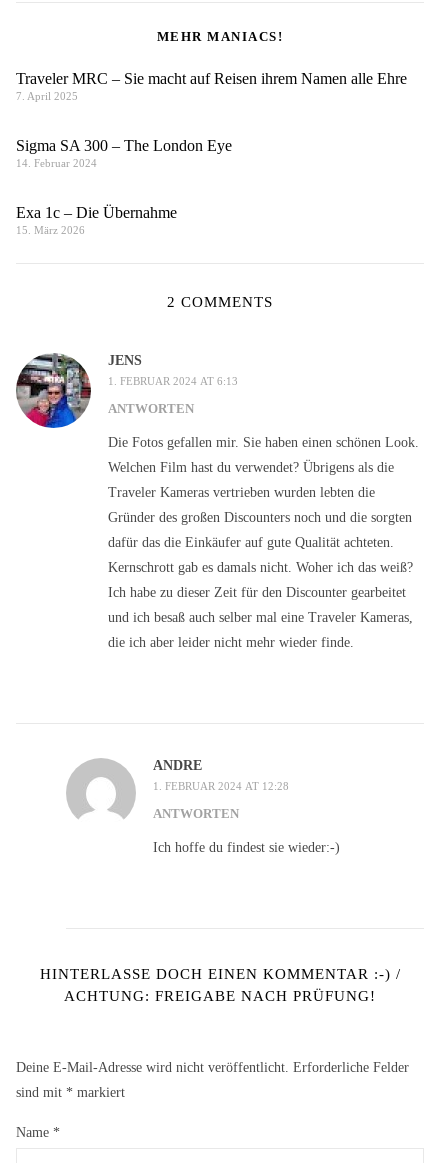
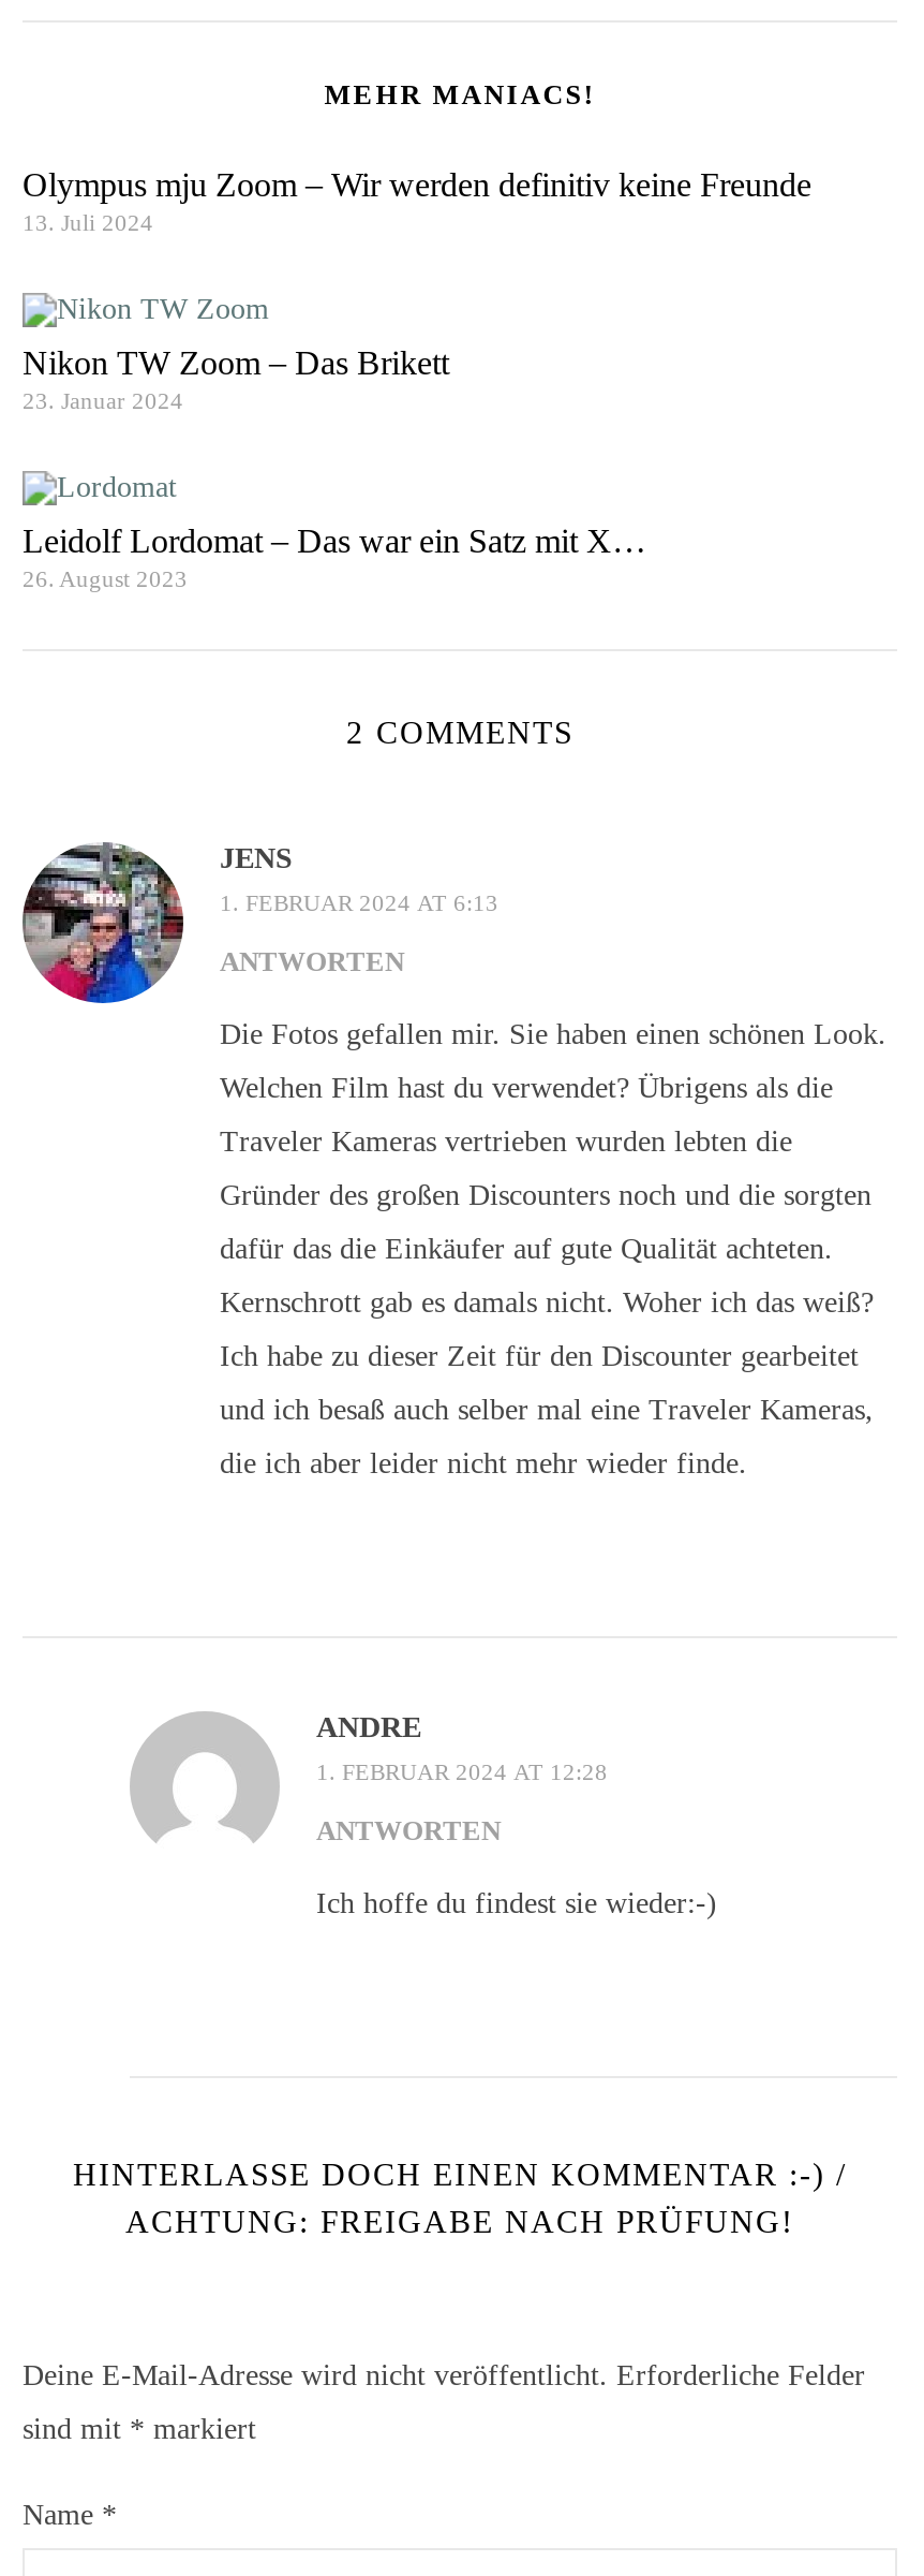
- Traveler MRC – Sie macht auf Reisen ihrem Namen alle Ehre
- 7. April 2025
+ Olympus mju Zoom – Wir werden definitiv keine Freunde
+ 13. Juli 2024

- Sigma SA 300 – The London Eye
- 14. Februar 2024
+ Nikon TW Zoom – Das Brikett
+ 23. Januar 2024

- Exa 1c – Die Übernahme
- 15. März 2026
+ Leidolf Lordomat – Das war ein Satz mit X…
+ 26. August 2023
